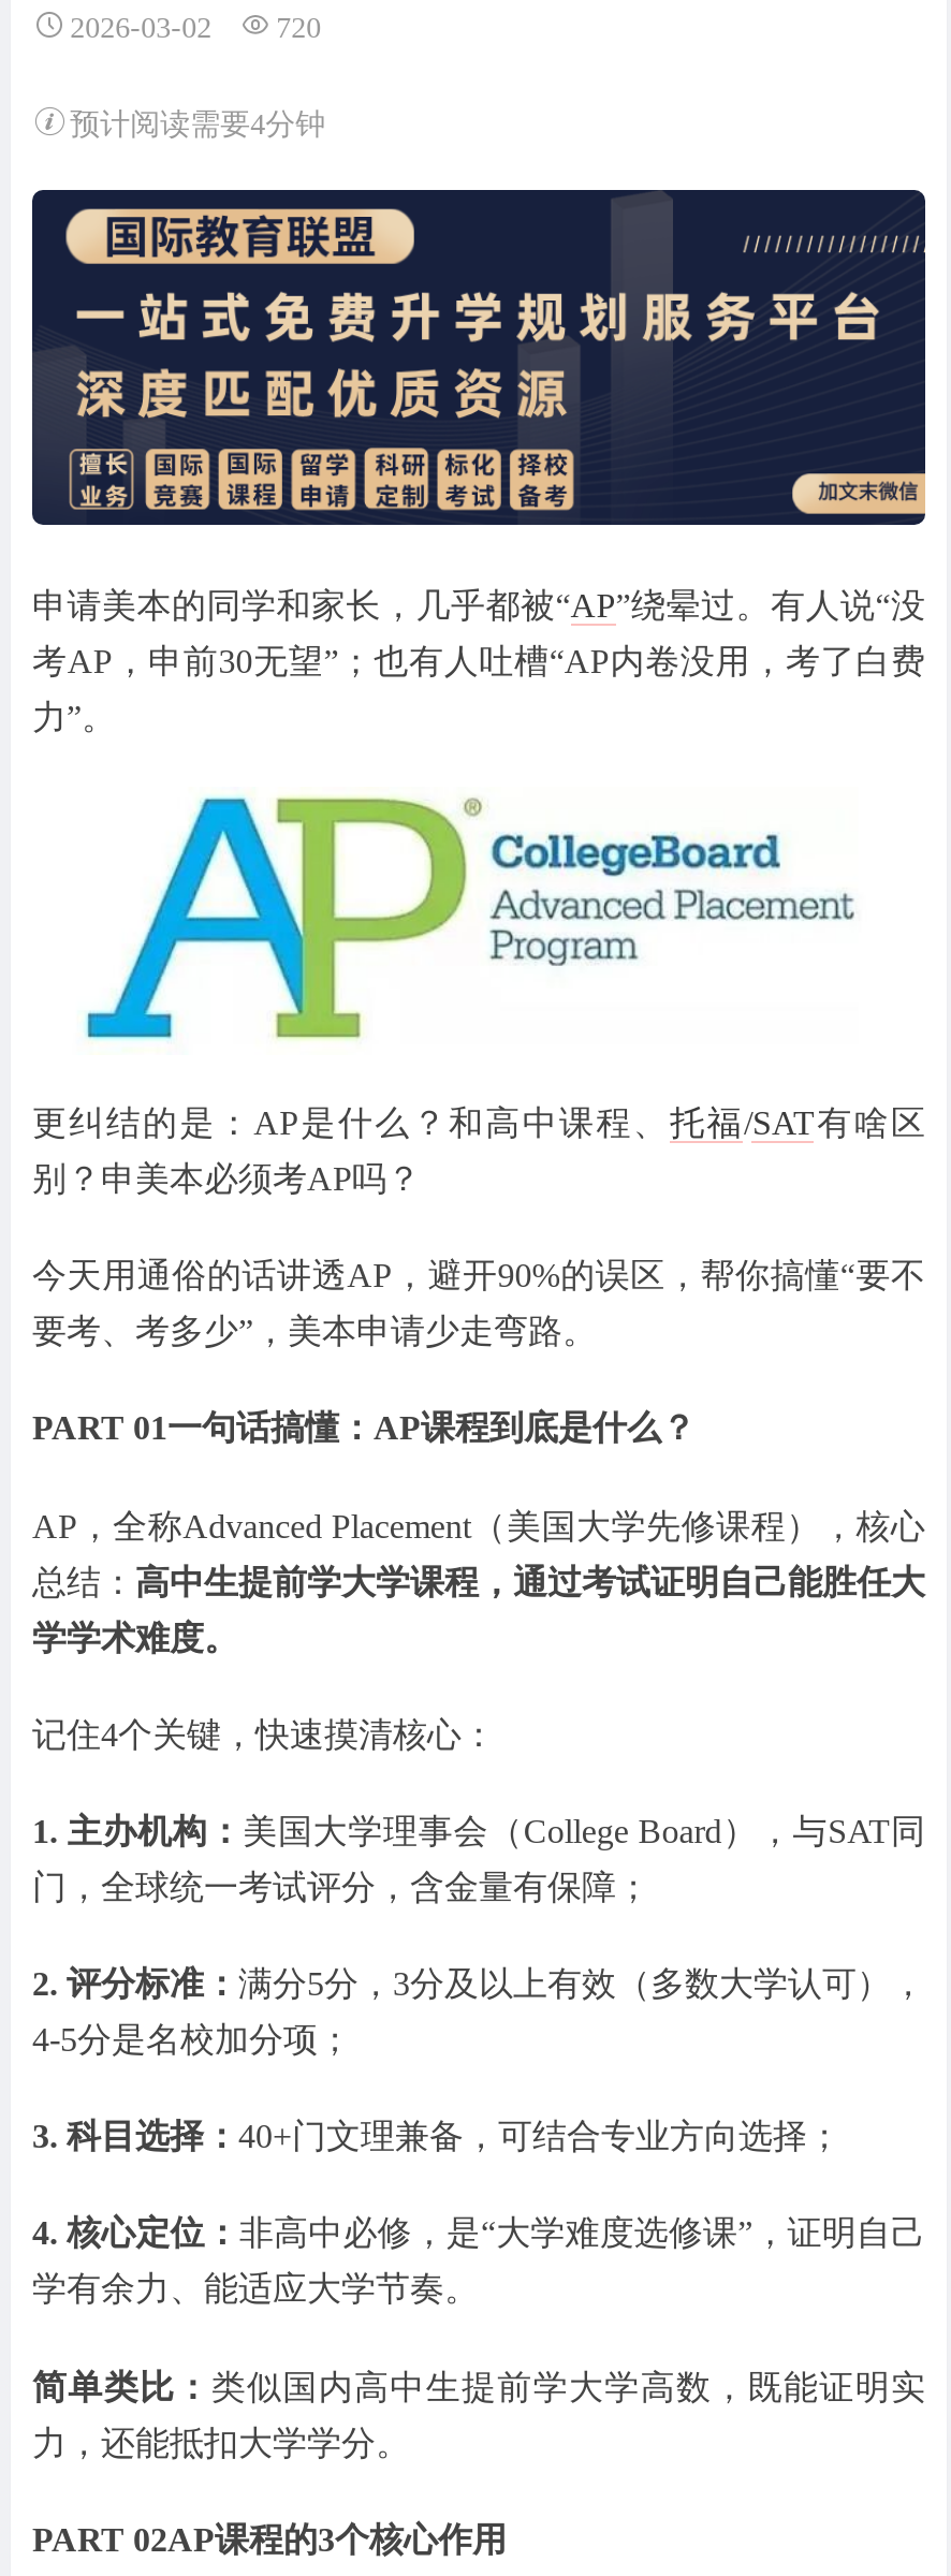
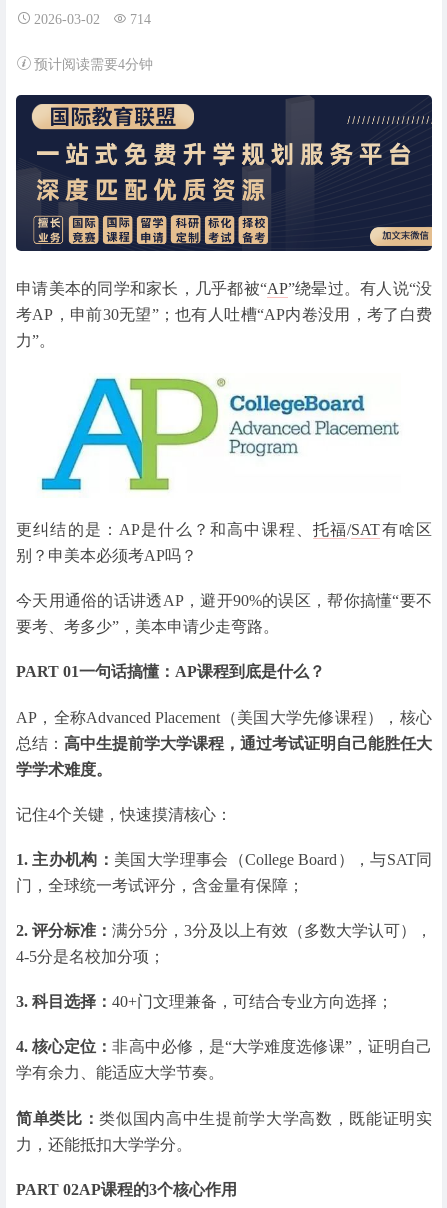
- 2026-03-02 720
+ 2026-03-02 714
